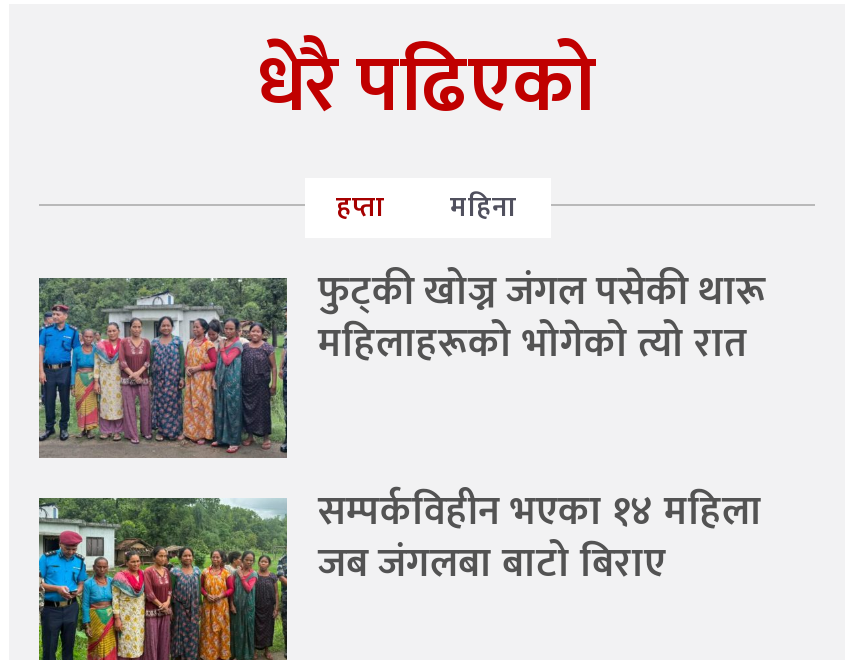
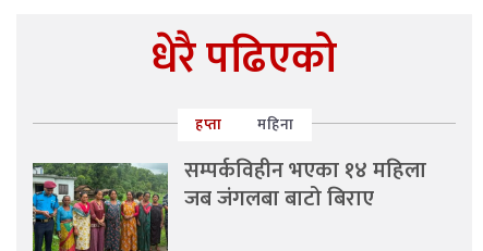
- [image]
- फुट्की खोज्न जंगल पसेकी थारू
- महिलाहरूको भोगेको त्यो रात
